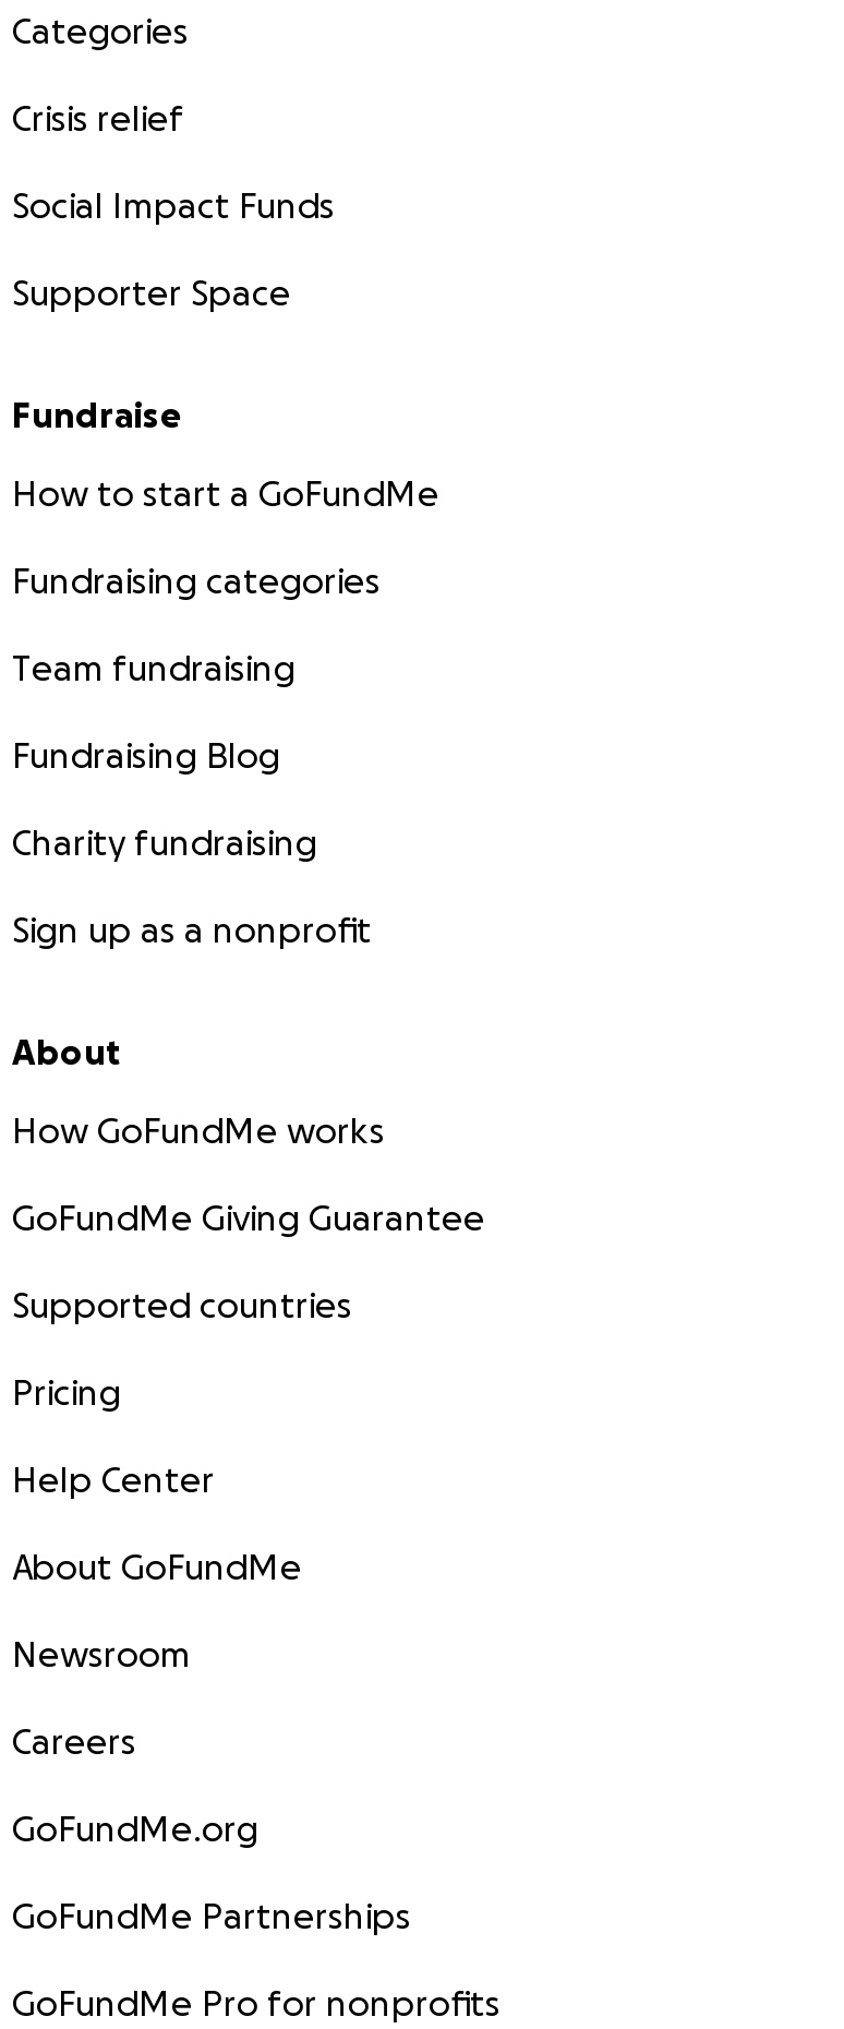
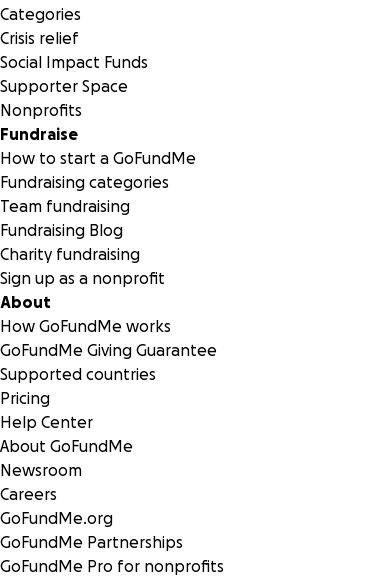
+ Nonprofits
